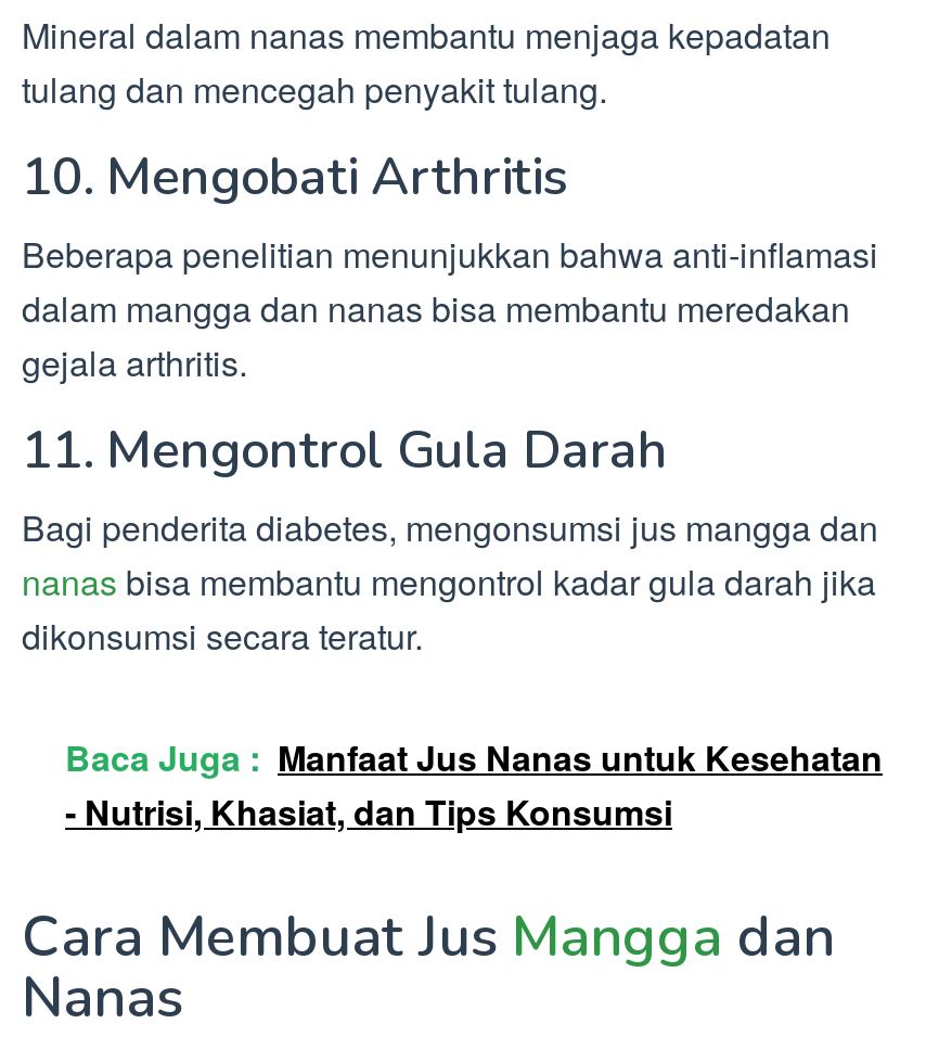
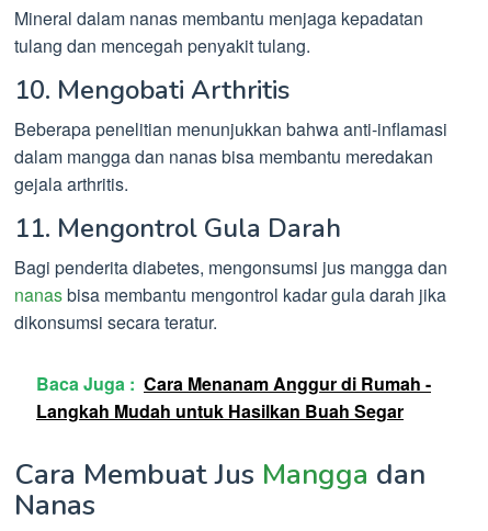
- Baca Juga : Manfaat Jus Nanas untuk Kesehatan
- - Nutrisi, Khasiat, dan Tips Konsumsi
+ Baca Juga : Cara Menanam Anggur di Rumah -
+ Langkah Mudah untuk Hasilkan Buah Segar
